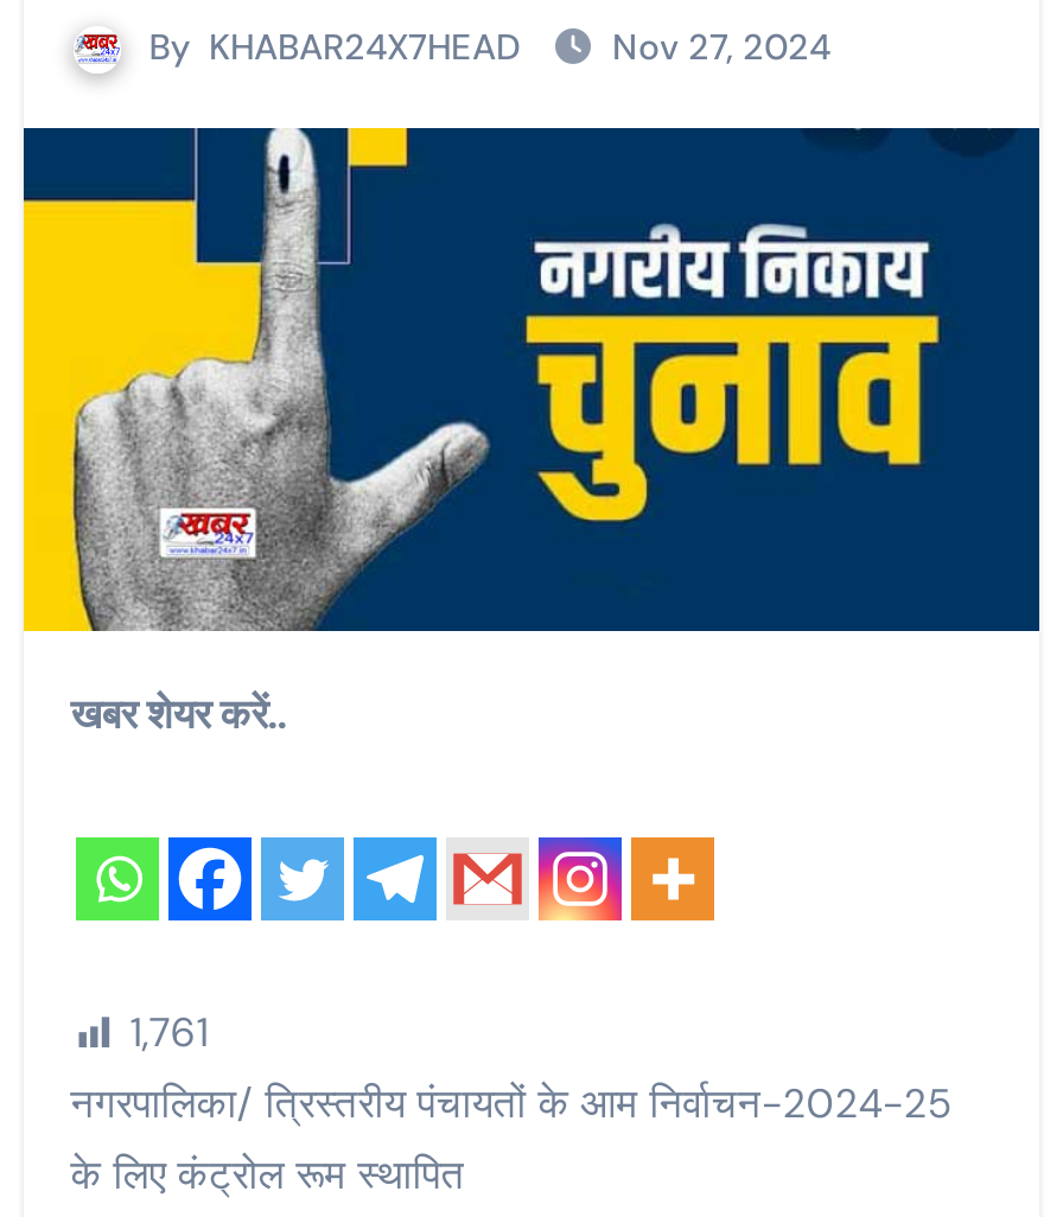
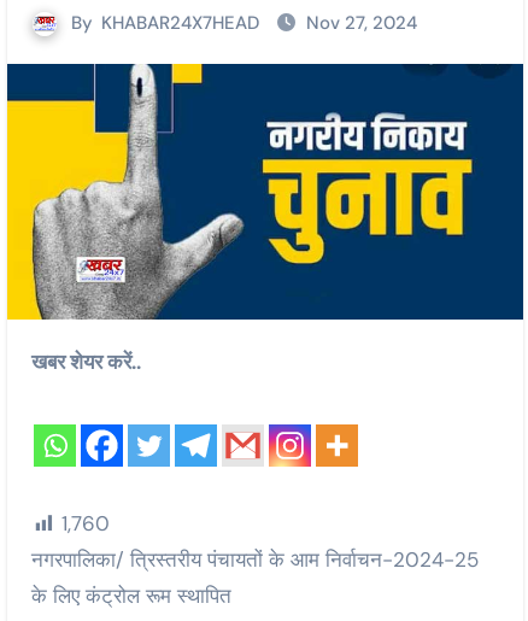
- 1,761
+ 1,760
